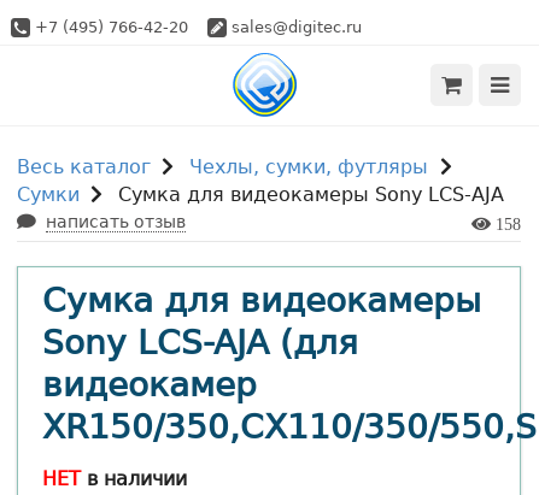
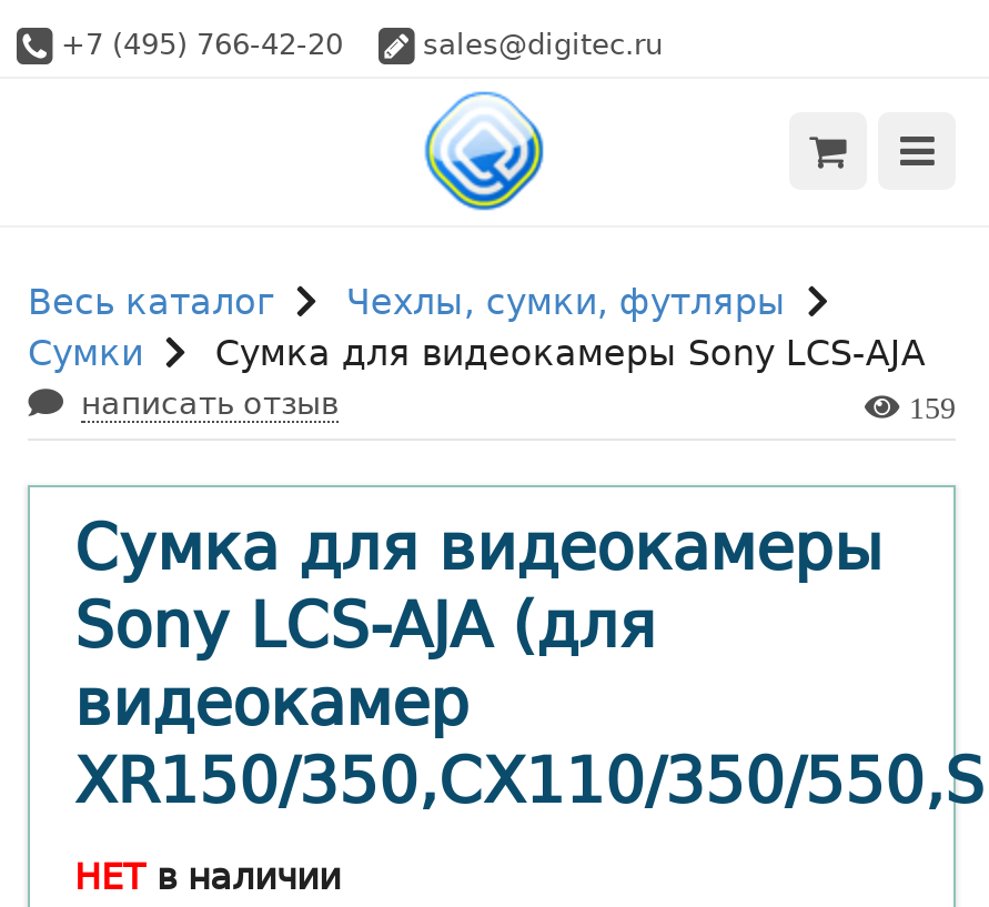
- 158
+ 159
